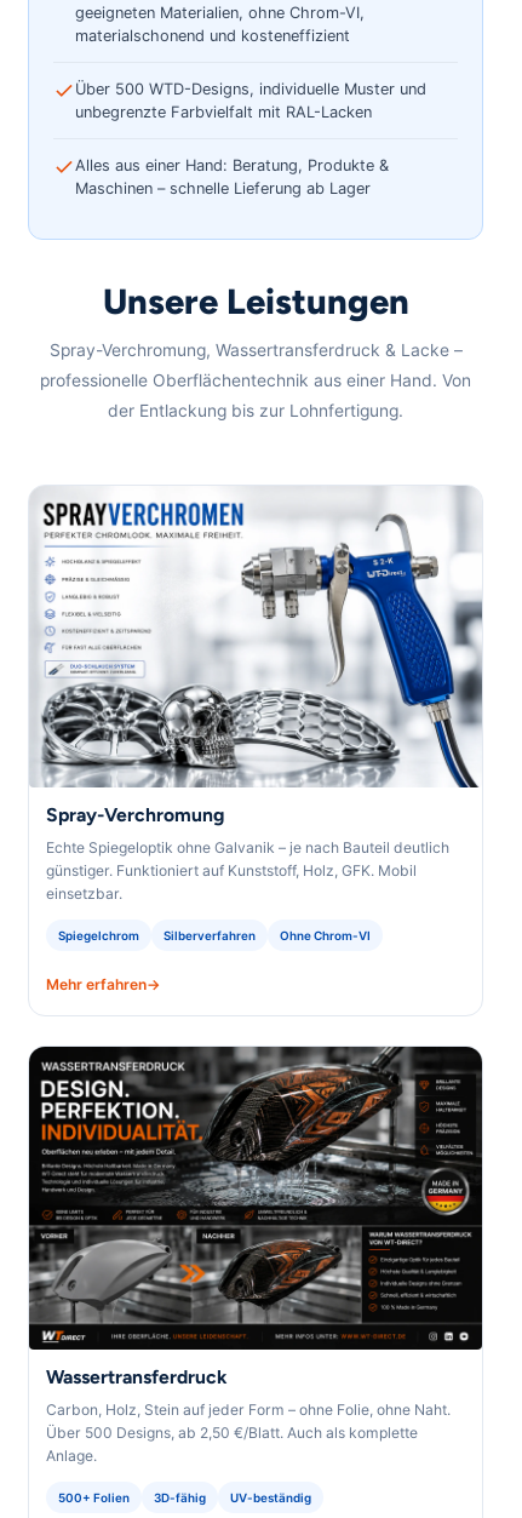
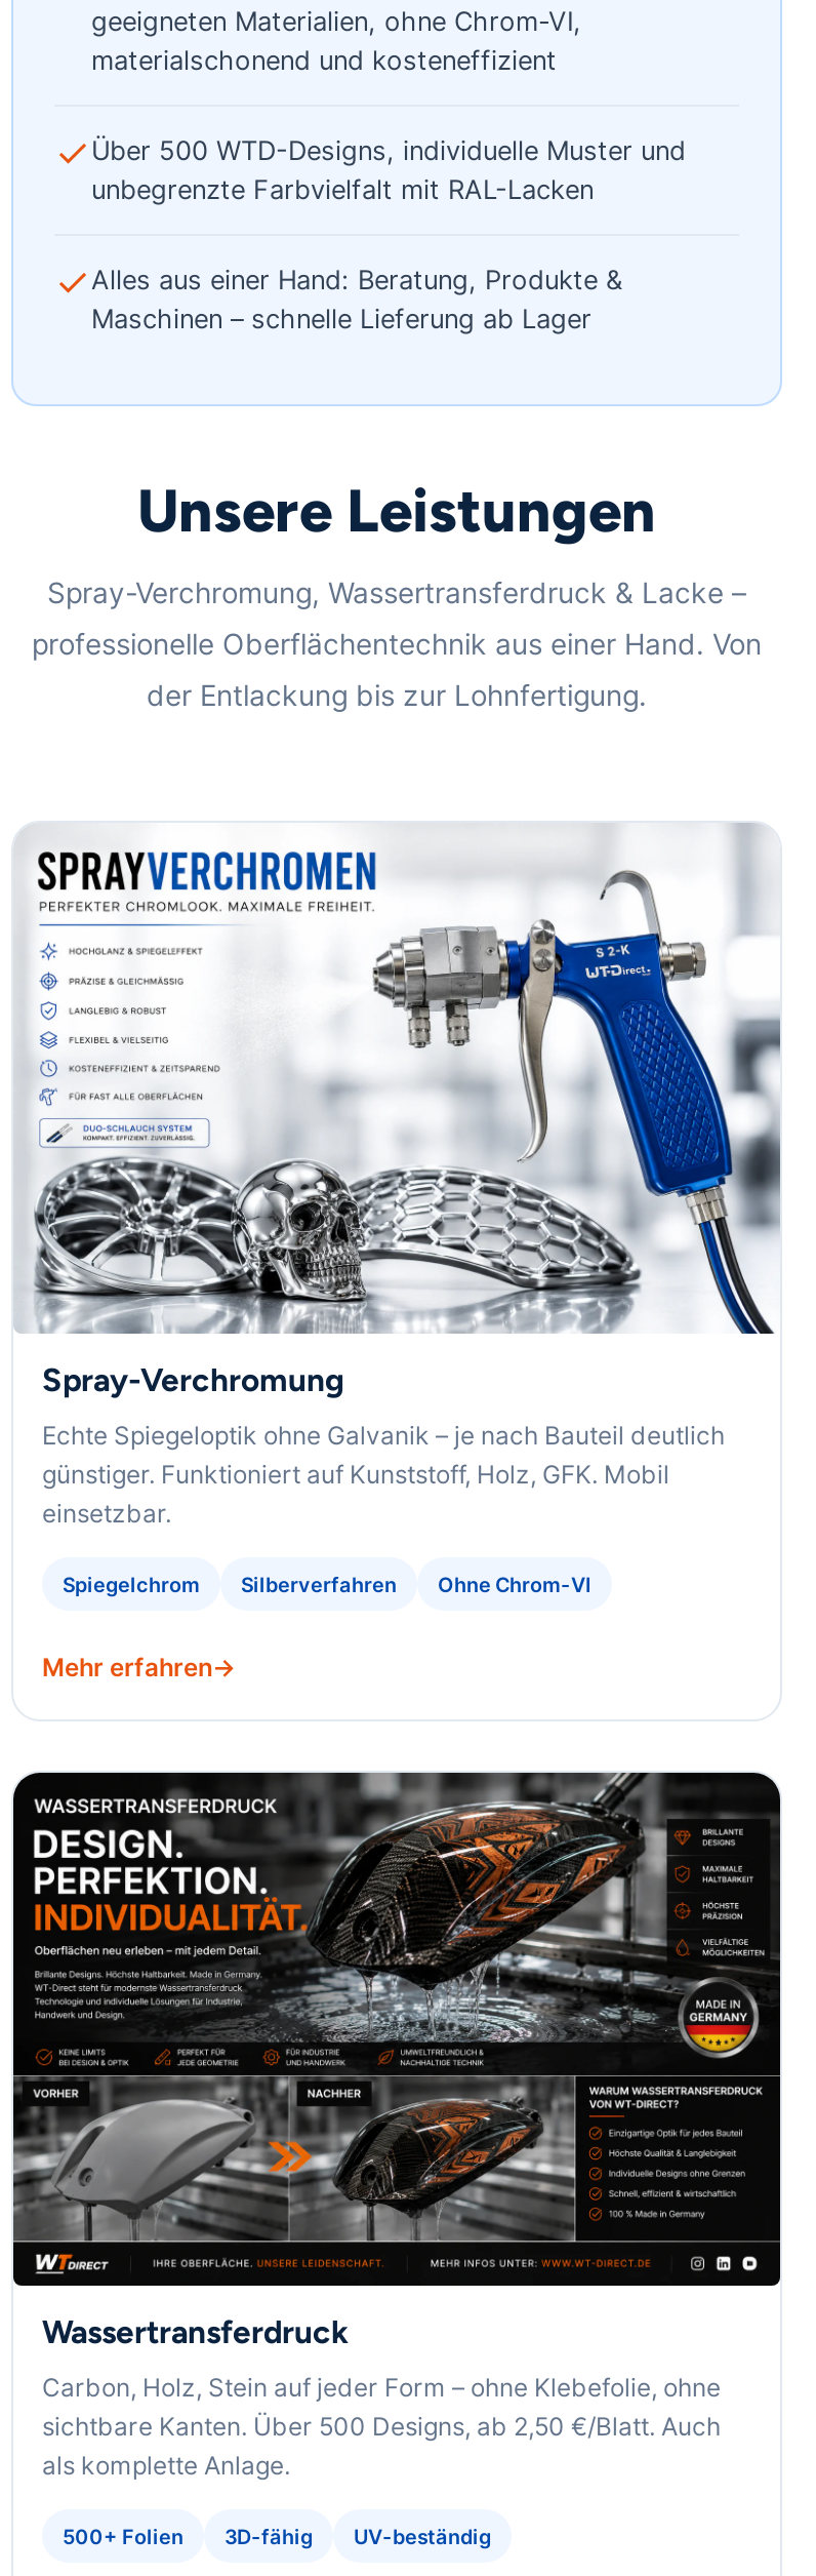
- Carbon, Holz, Stein auf jeder Form – ohne Folie, ohne Naht.
- Über 500 Designs, ab 2,50 €/Blatt. Auch als komplette
- Anlage.
+ Carbon, Holz, Stein auf jeder Form – ohne Klebefolie, ohne
+ sichtbare Kanten. Über 500 Designs, ab 2,50 €/Blatt. Auch
+ als komplette Anlage.
